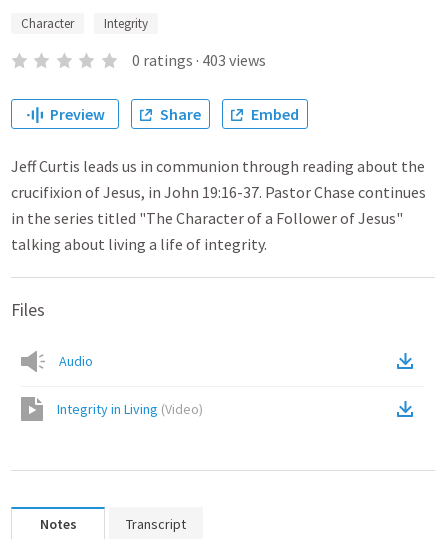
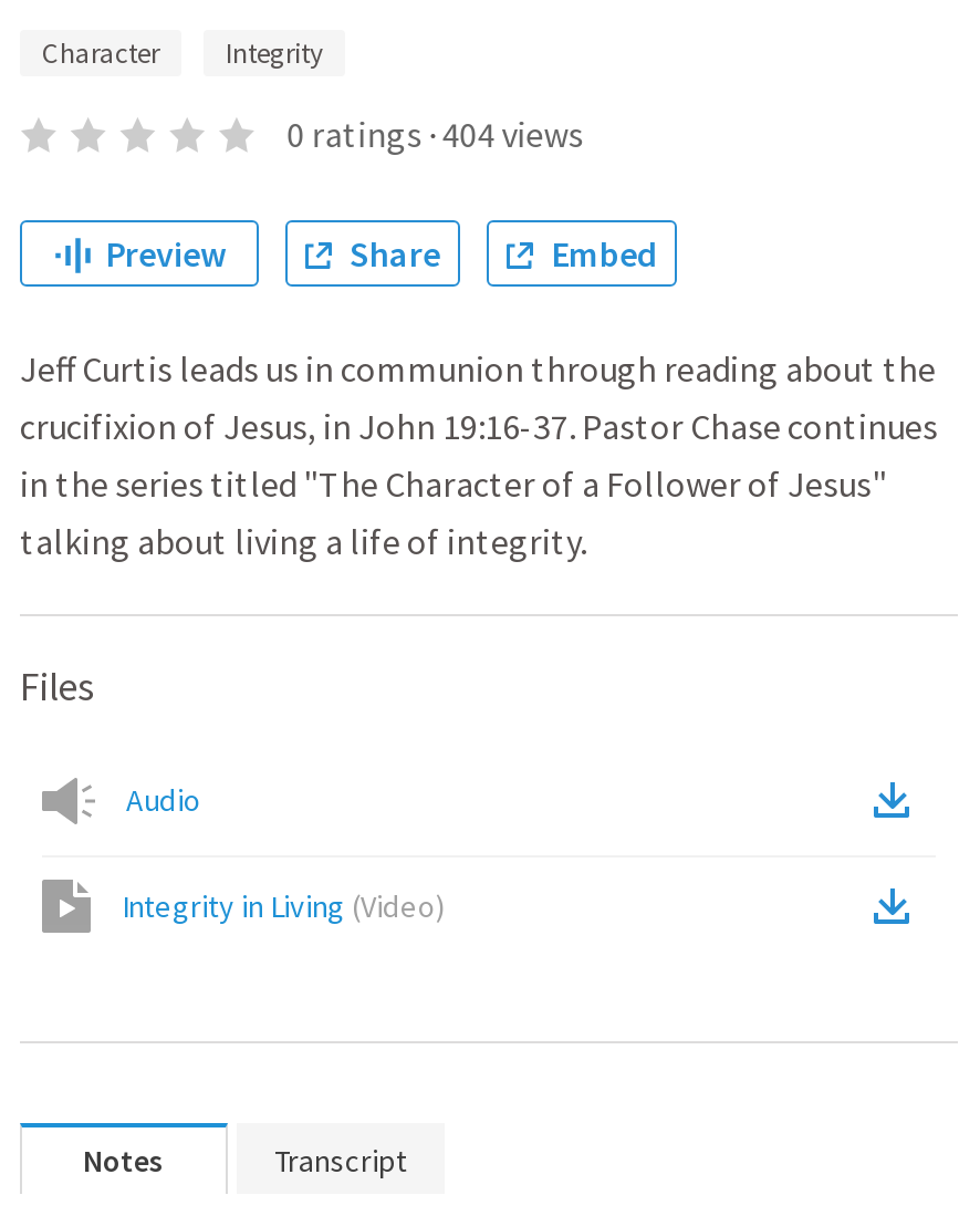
- 0 ratings · 403 views
+ 0 ratings · 404 views
